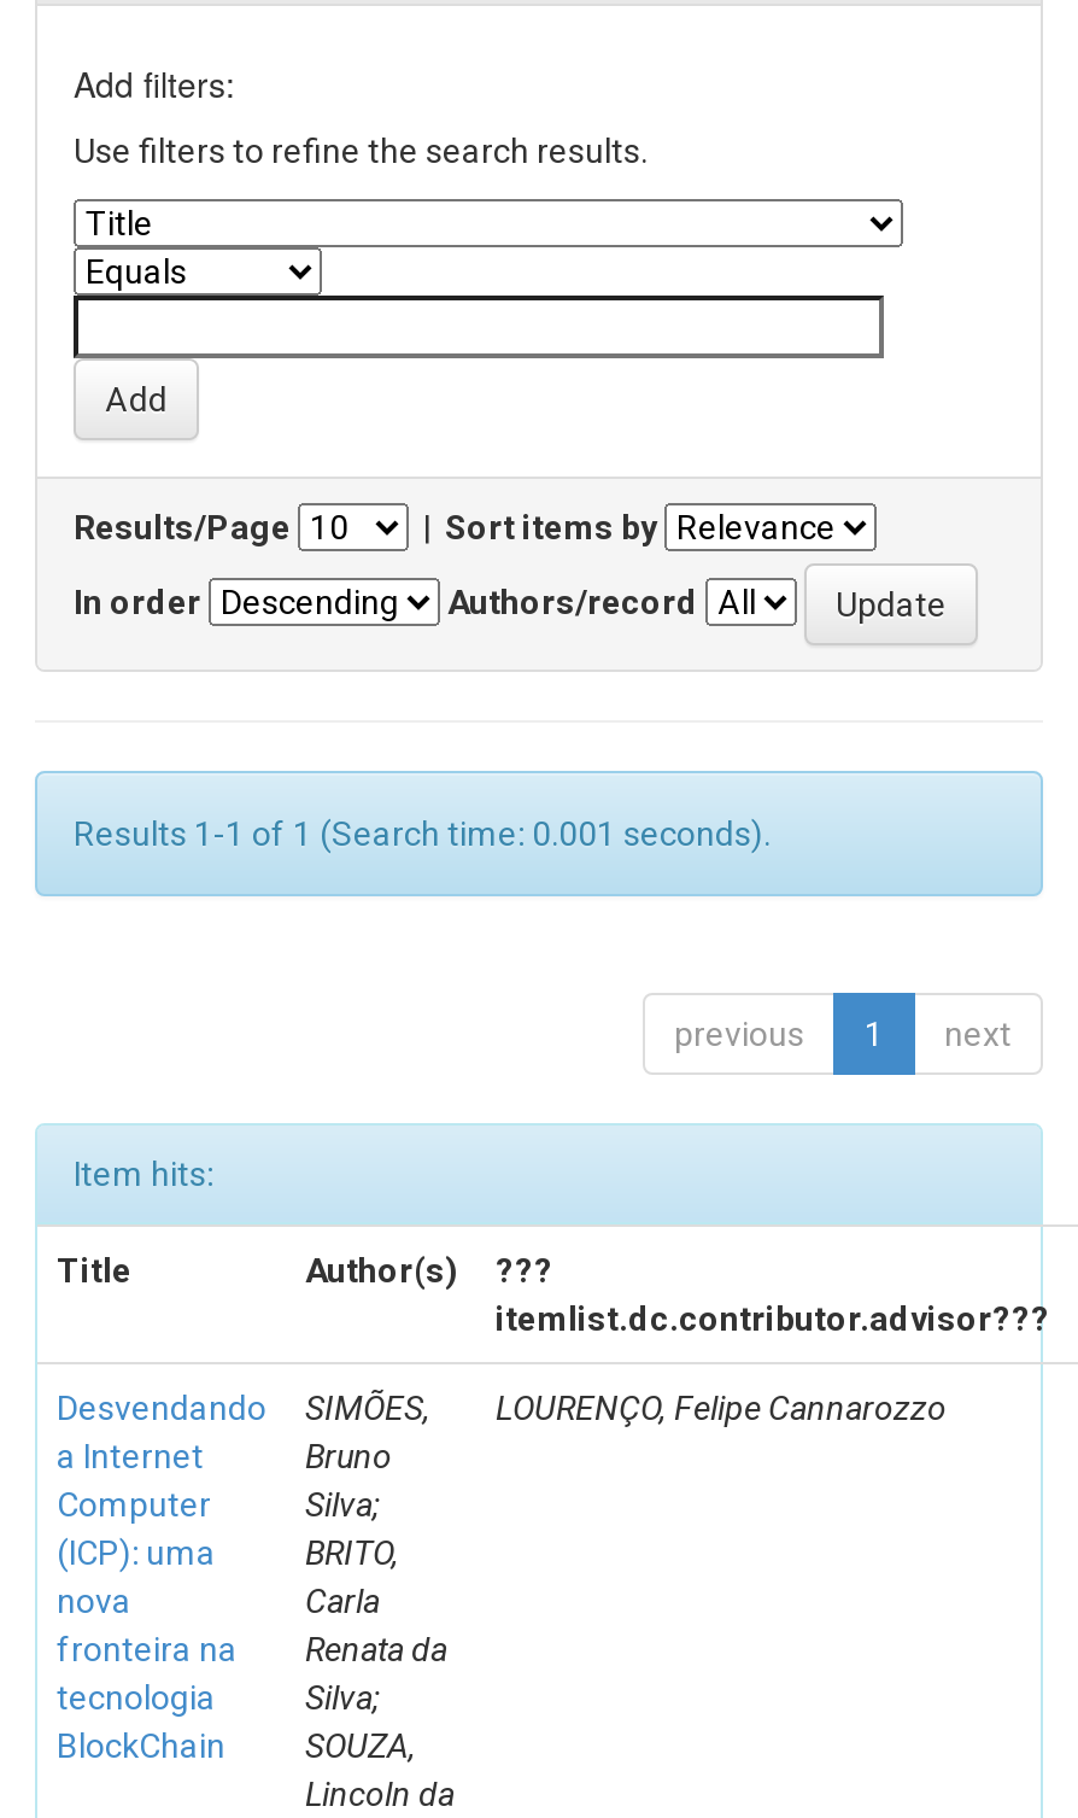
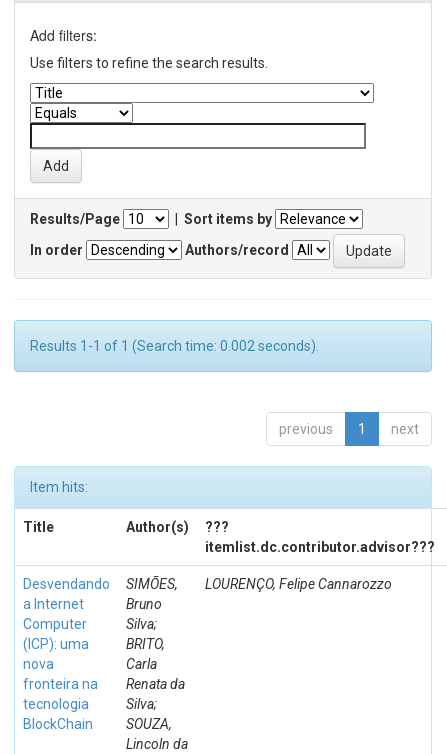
- Results 1-1 of 1 (Search time: 0.001 seconds).
+ Results 1-1 of 1 (Search time: 0.002 seconds).
